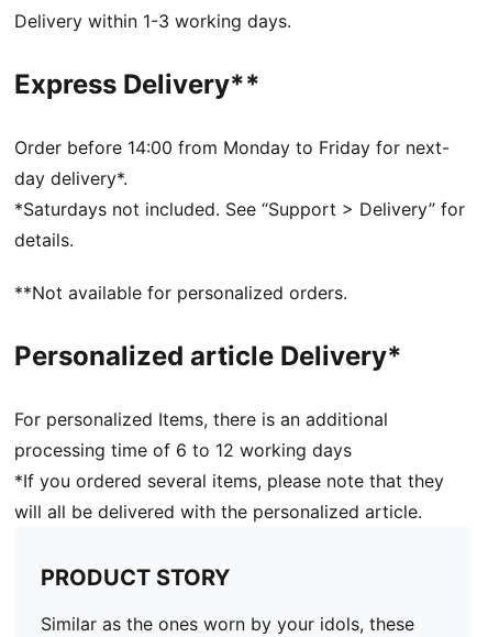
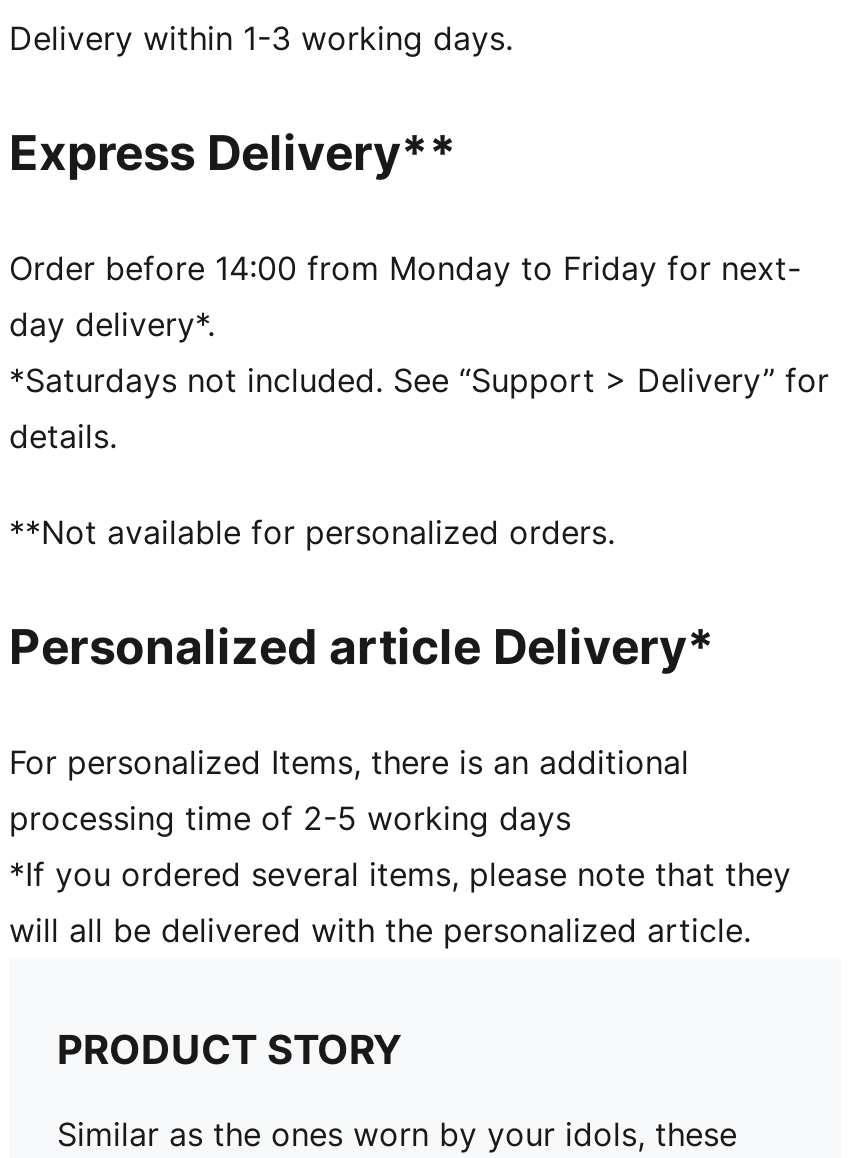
- processing time of 6 to 12 working days
+ processing time of 2-5 working days
